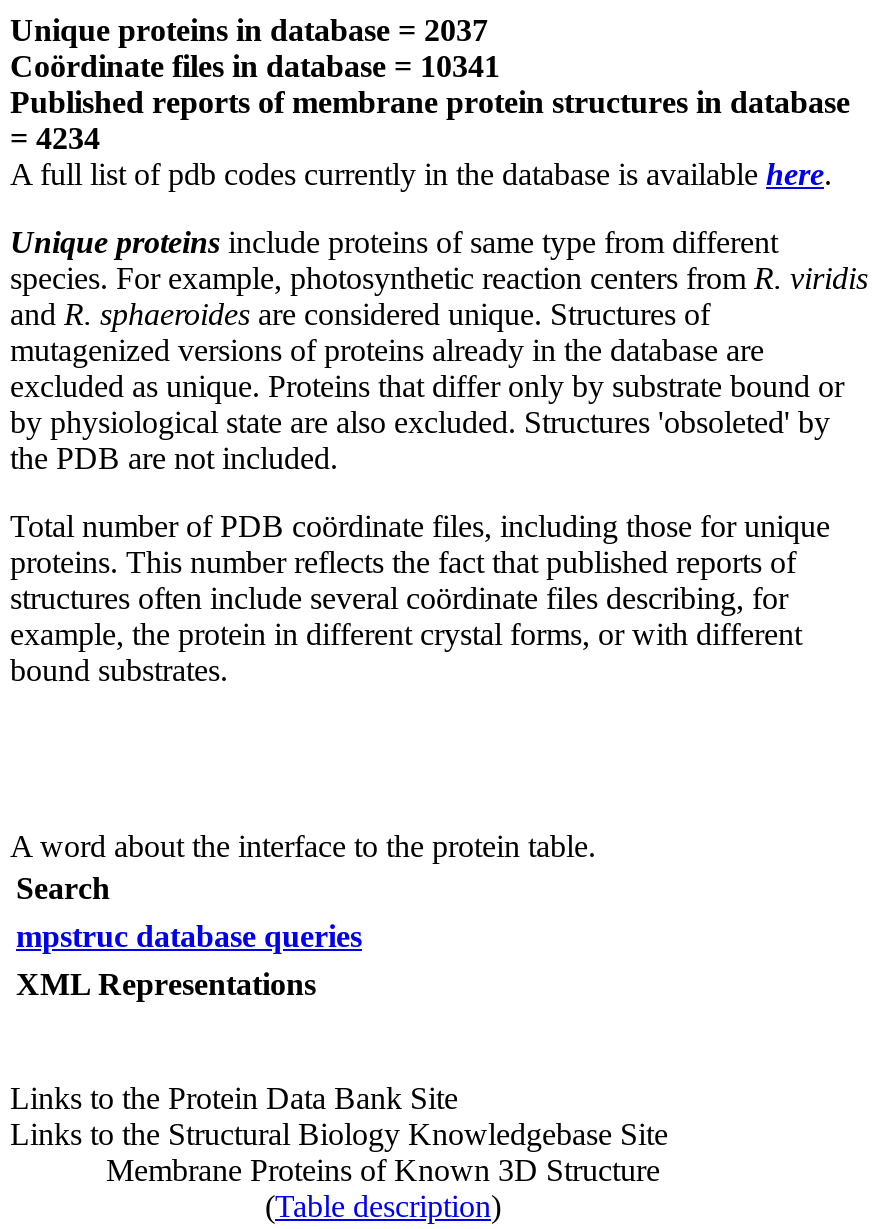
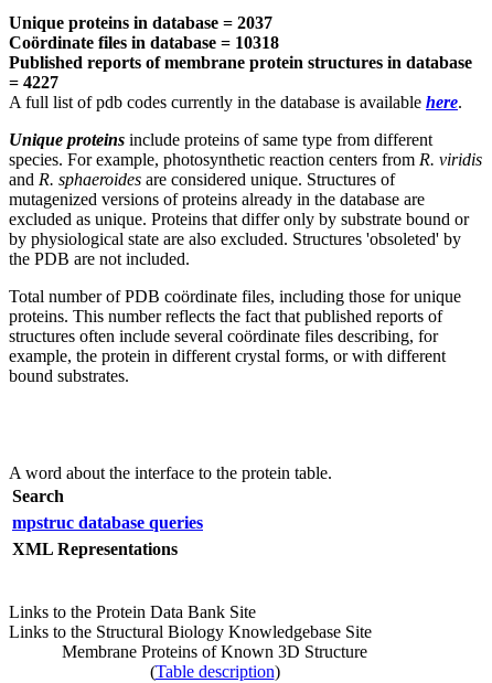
- Coördinate files in database = 10341
+ Coördinate files in database = 10318

- = 4234
+ = 4227
